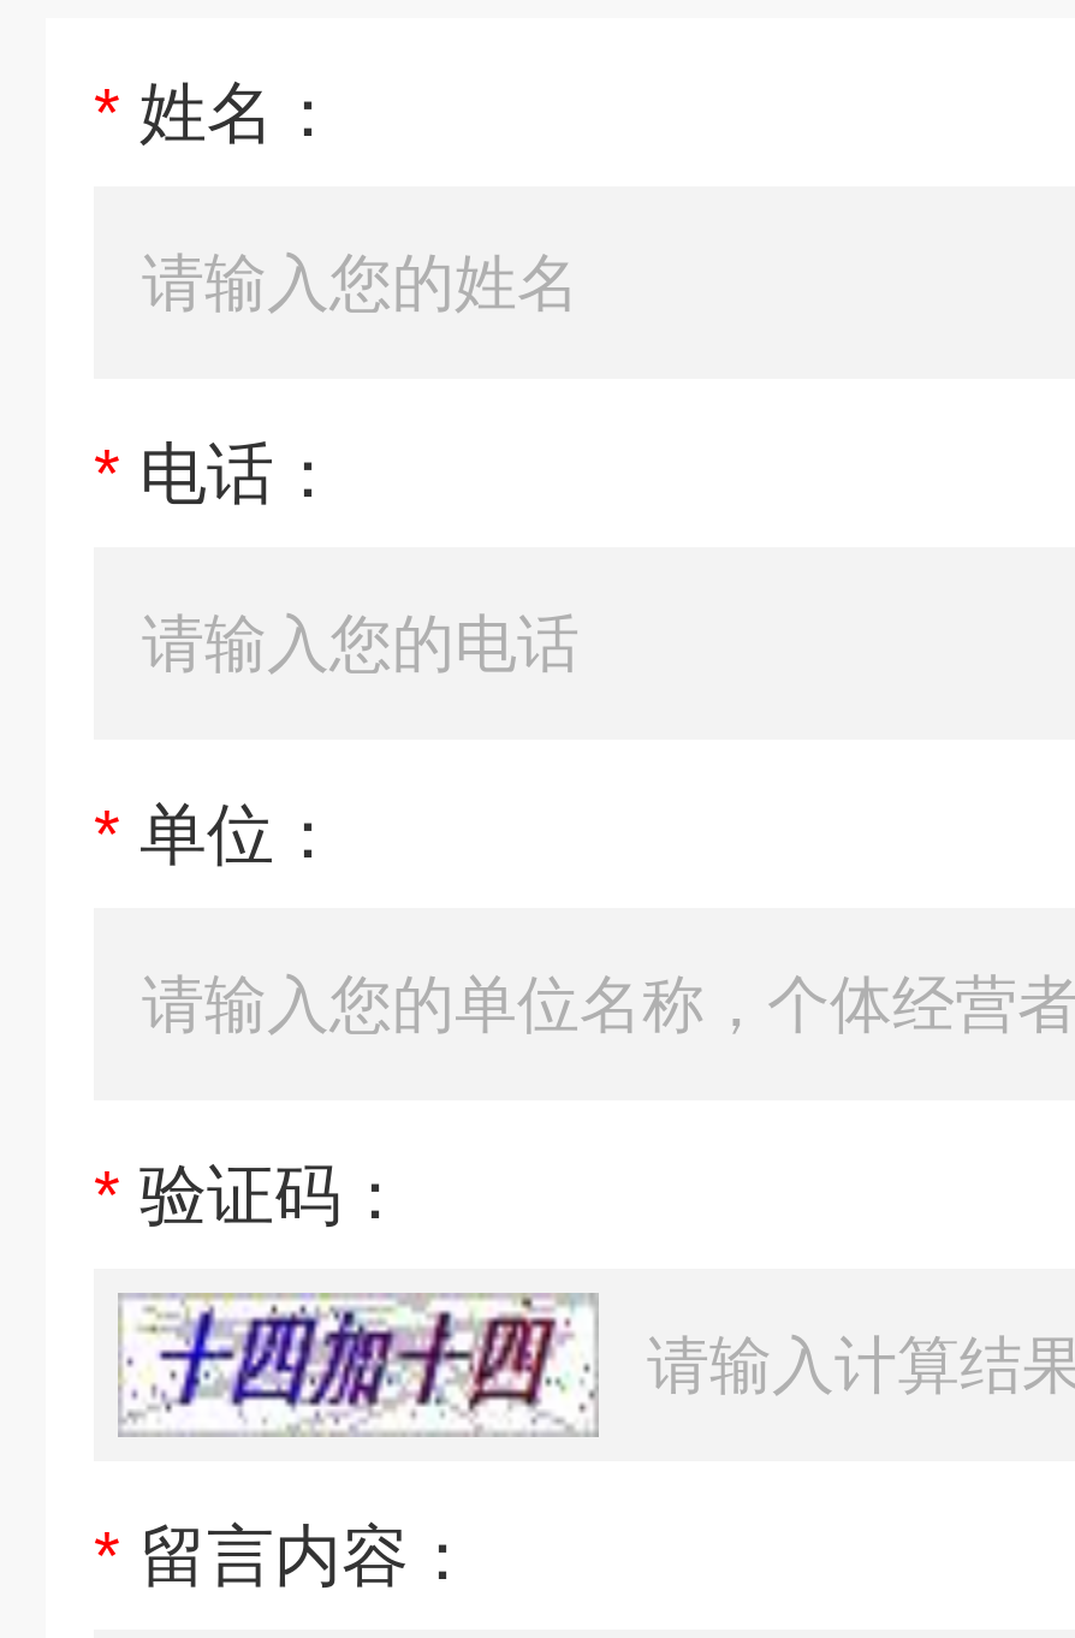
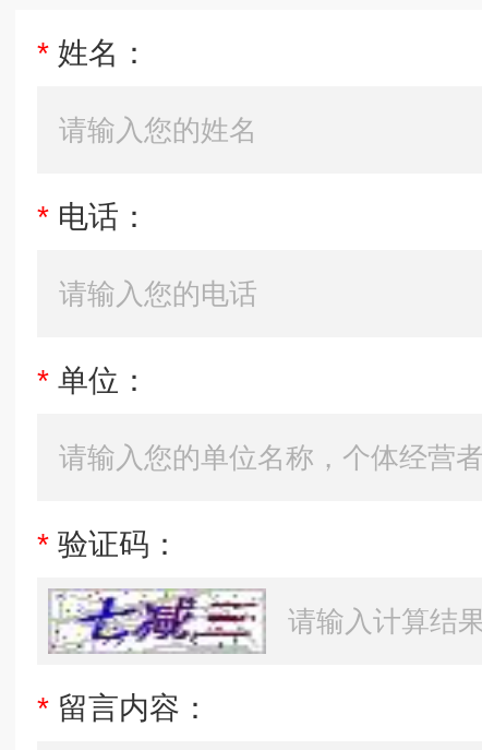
- [image]
+ [image]
